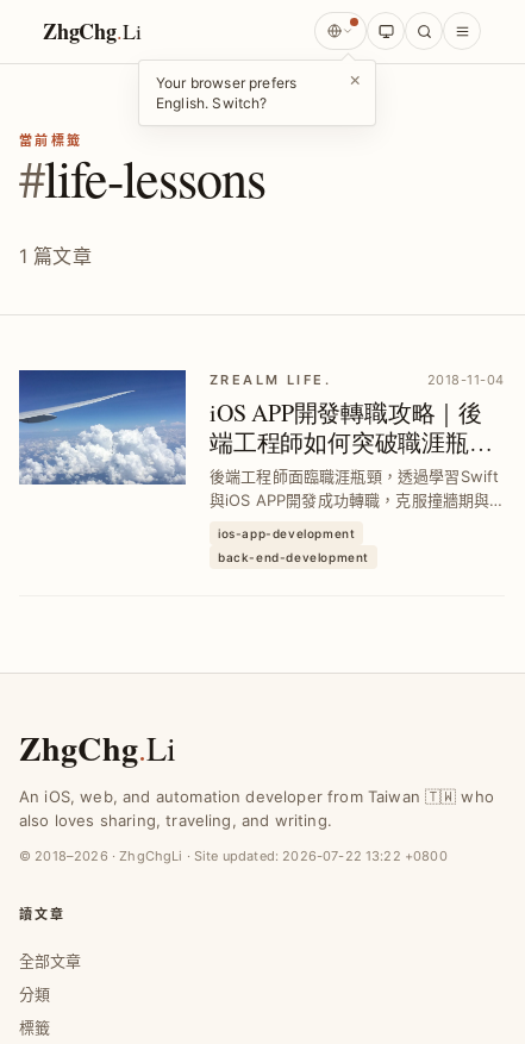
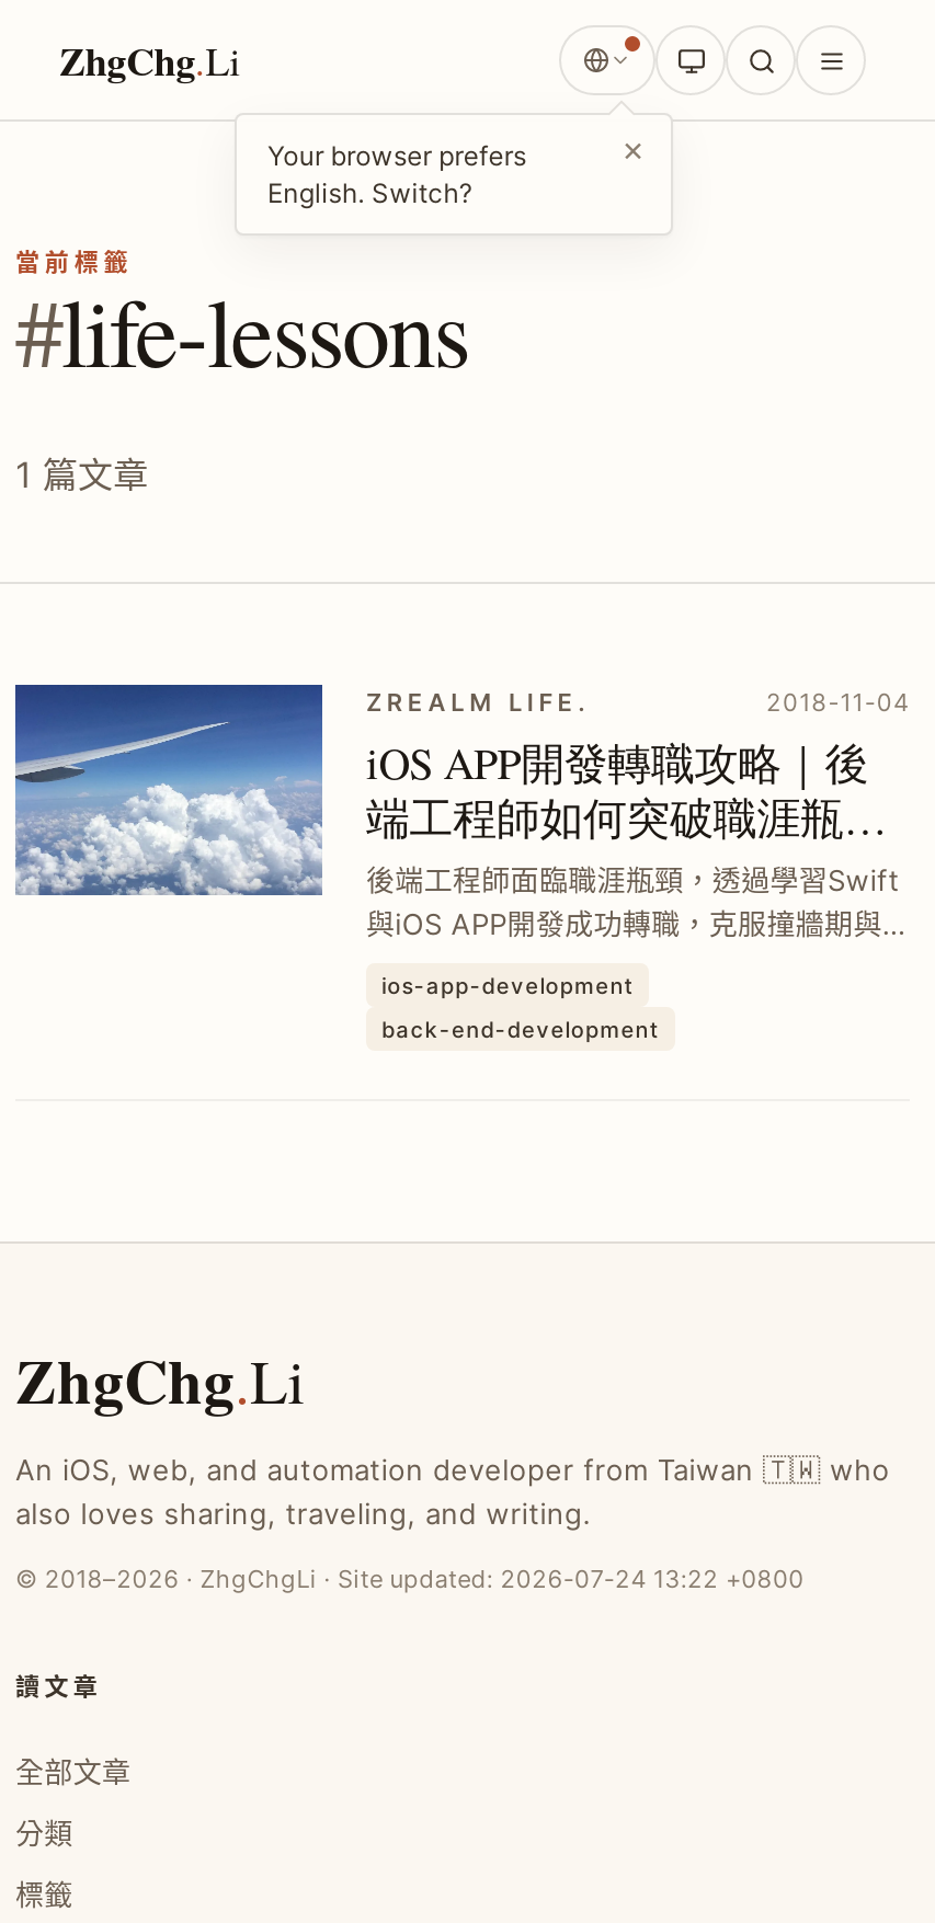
- © 2018–2026 · ZhgChgLi · Site updated: 2026-07-22 13:22 +0800
+ © 2018–2026 · ZhgChgLi · Site updated: 2026-07-24 13:22 +0800
